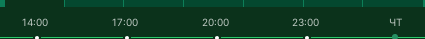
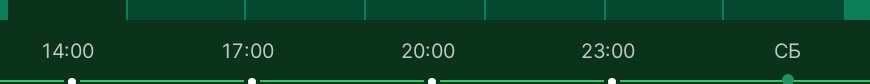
- ЧТ
+ СБ
